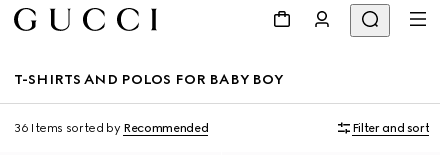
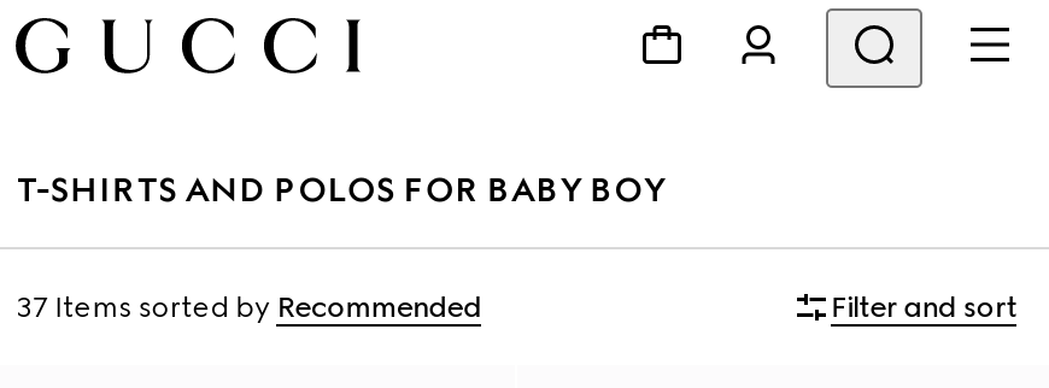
- 36 Items sorted by Recommended
+ 37 Items sorted by Recommended
